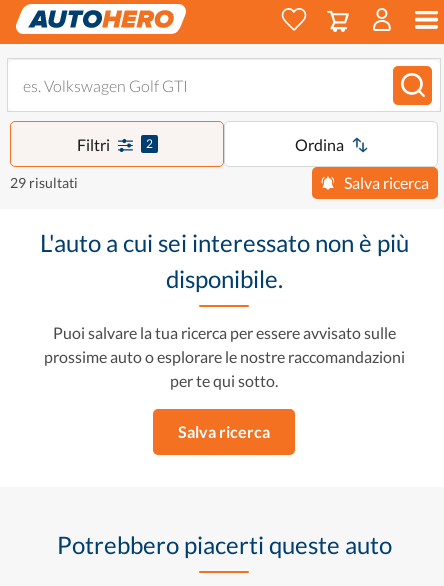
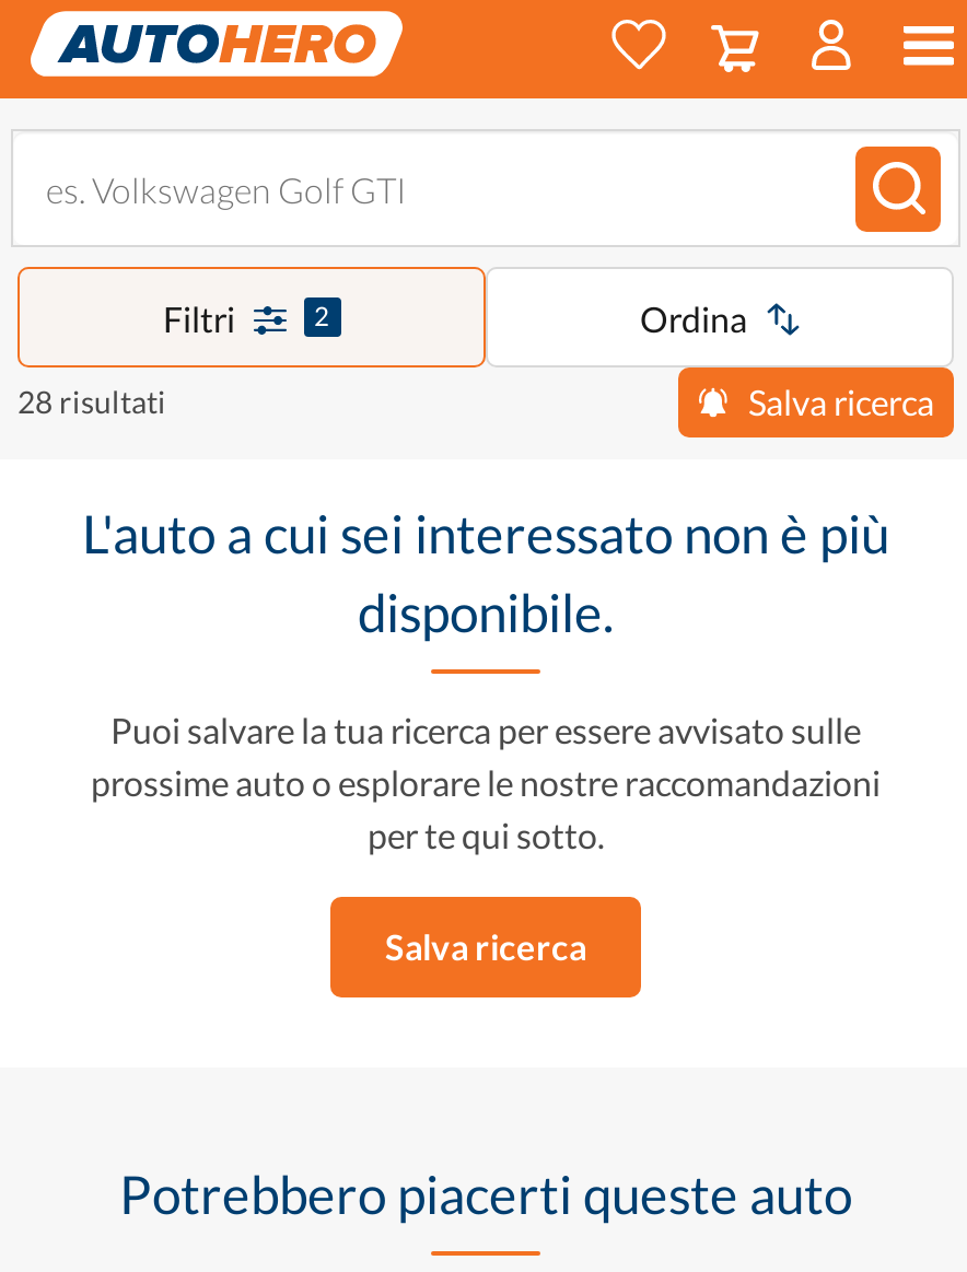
- 29 risultati
+ 28 risultati
